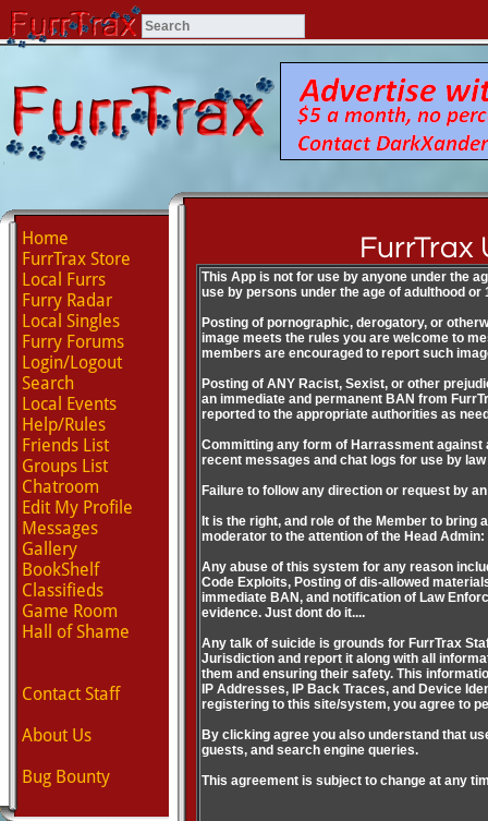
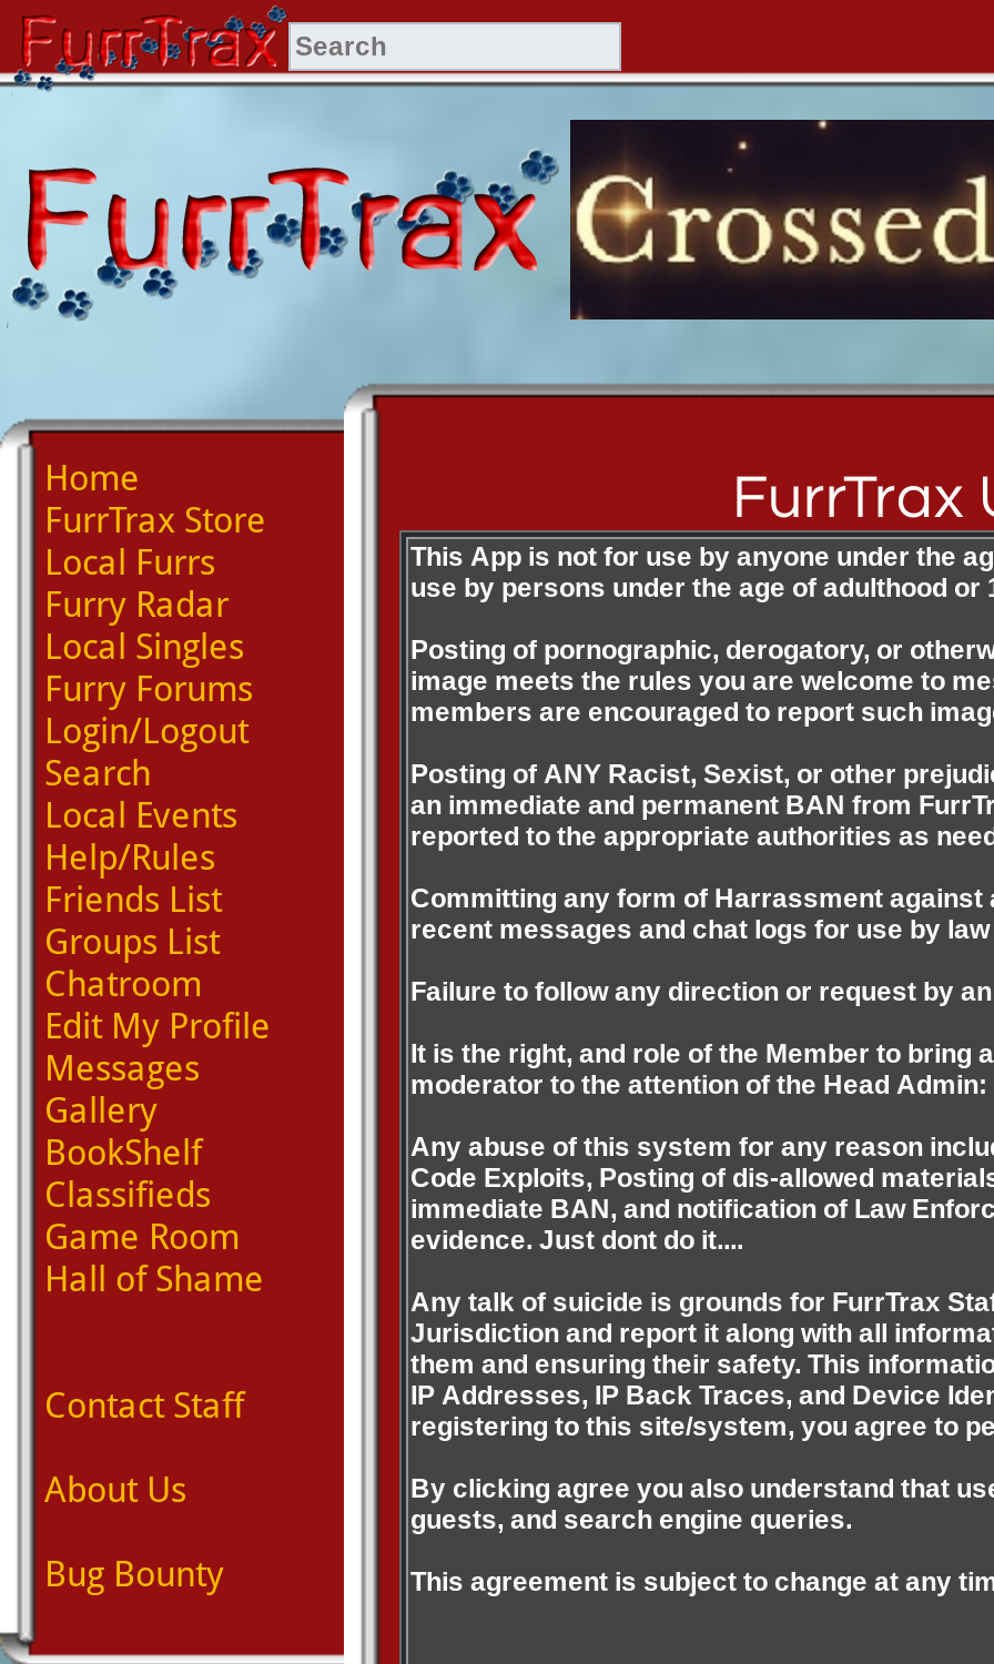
- [image]
+ [image]
